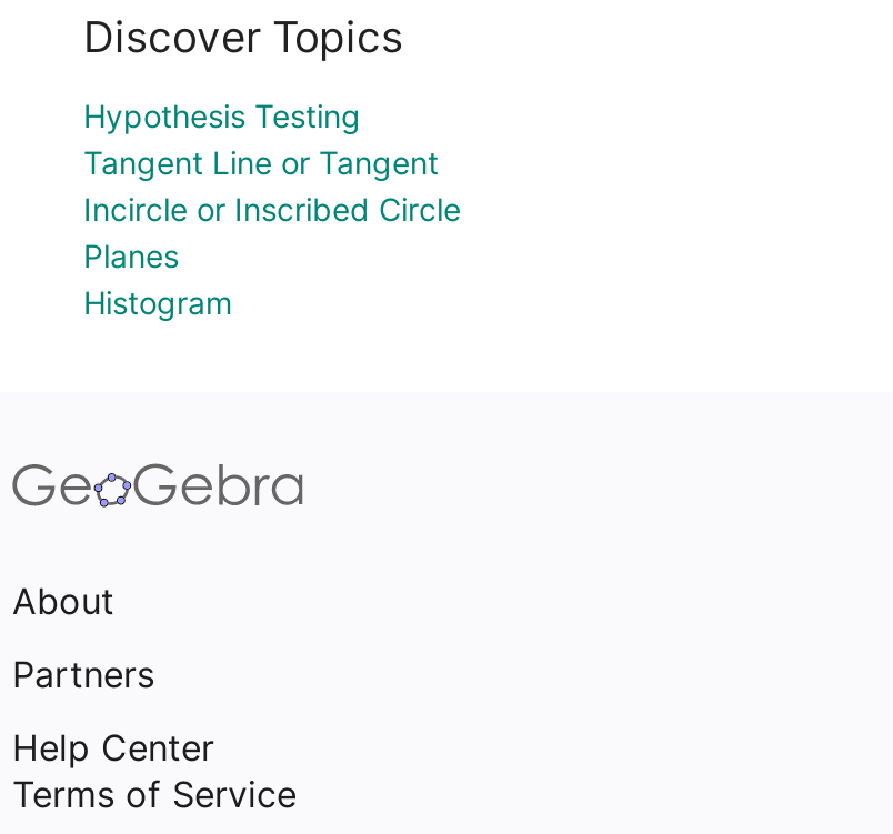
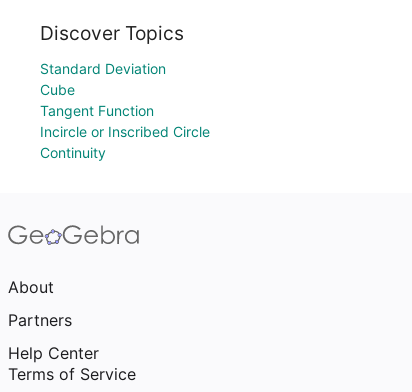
- Hypothesis Testing
- Tangent Line or Tangent
+ Standard Deviation
+ Cube
+ Tangent Function

moved down: Incircle or Inscribed Circle

- Planes
- Histogram
+ Continuity
